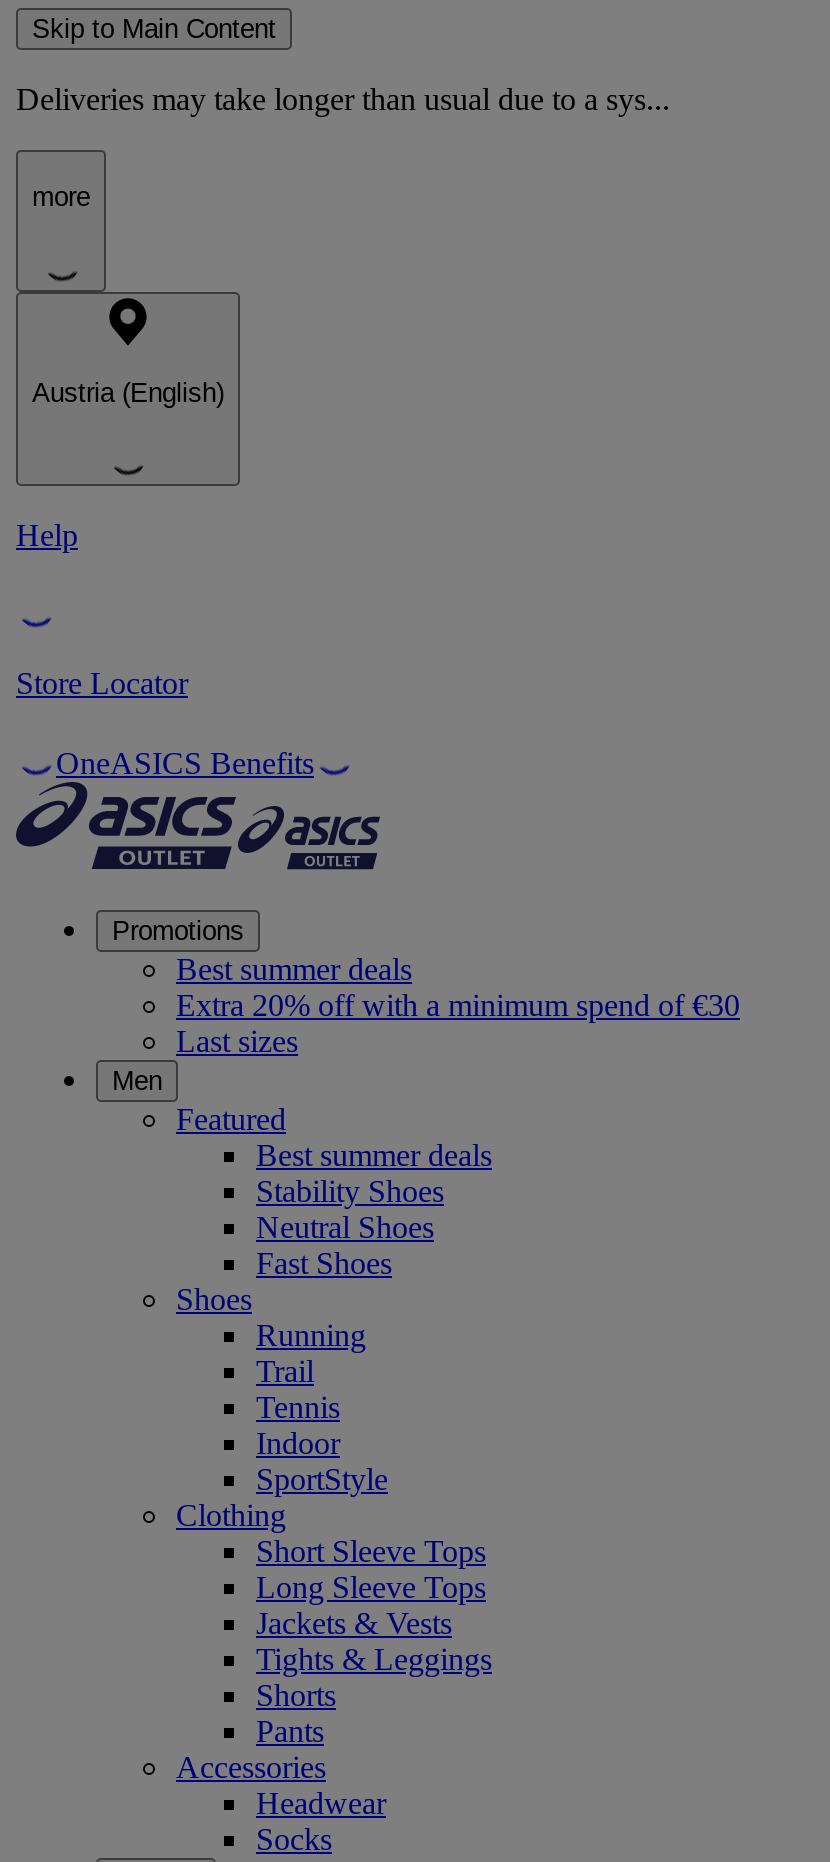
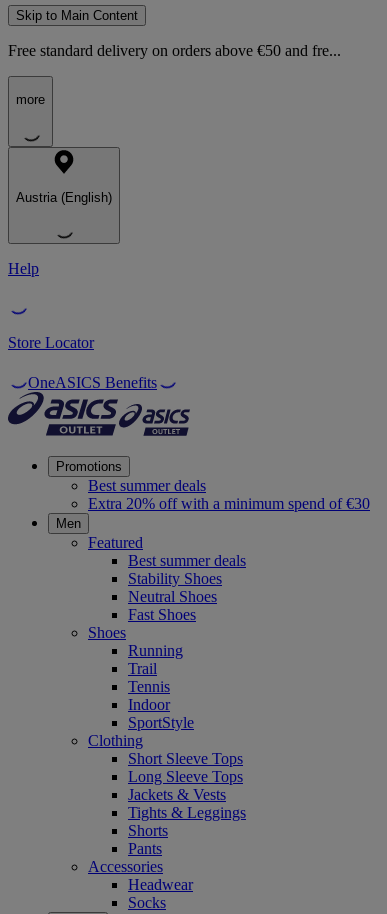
- Deliveries may take longer than usual due to a sys...
+ Free standard delivery on orders above €50 and fre...

- Last sizes
